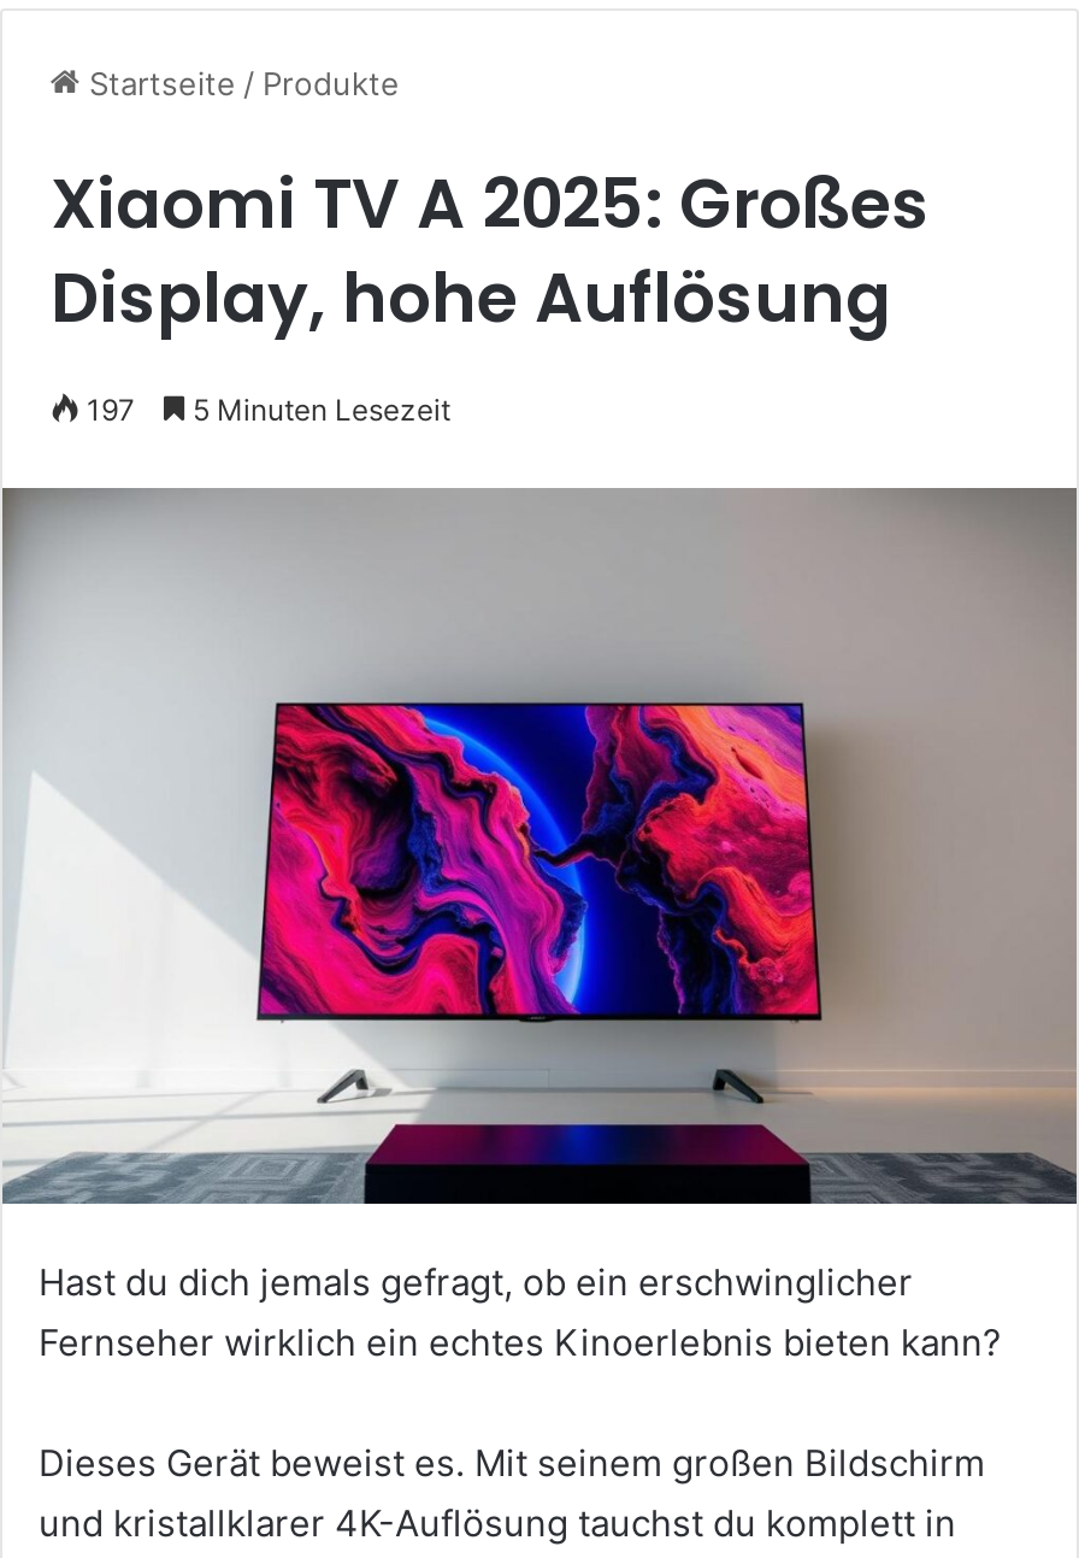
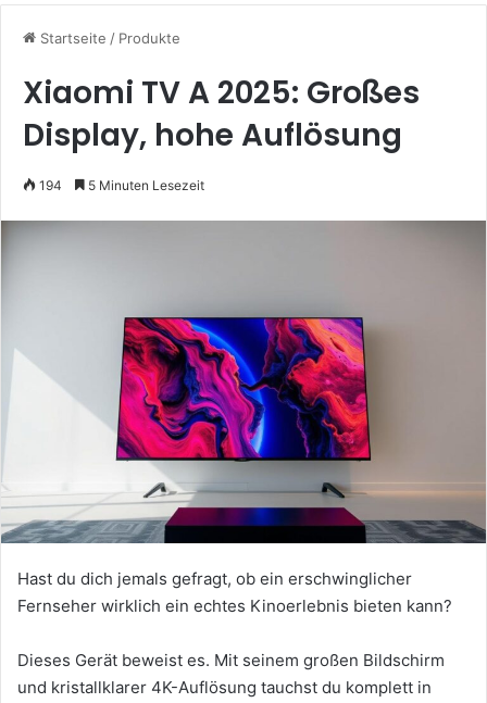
- 197 5 Minuten Lesezeit
+ 194 5 Minuten Lesezeit
